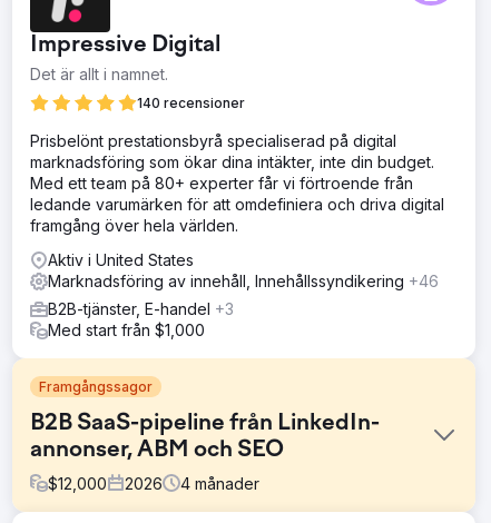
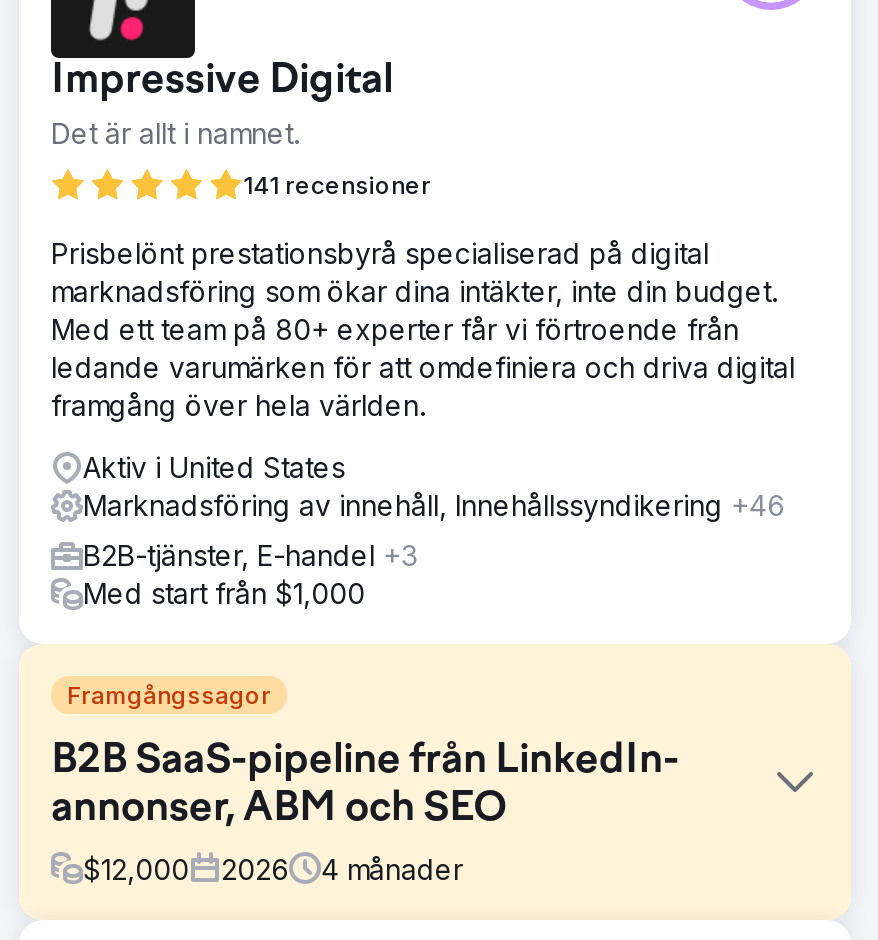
- 140 recensioner
+ 141 recensioner
